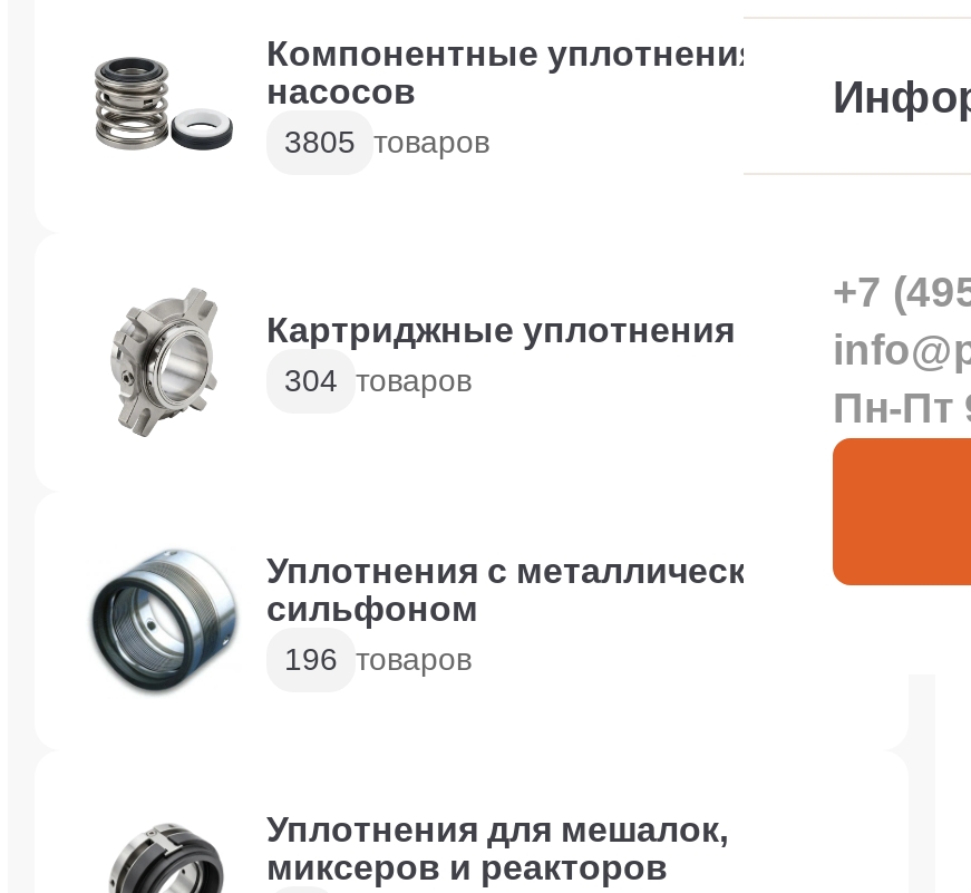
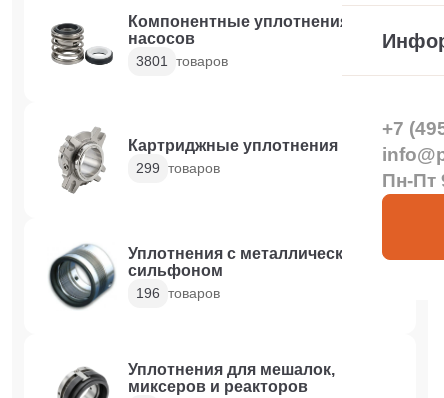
- 3805 товаров
+ 3801 товаров

- 304 товаров
+ 299 товаров
